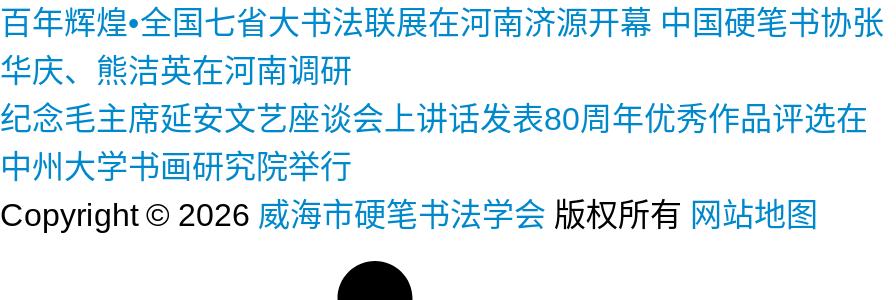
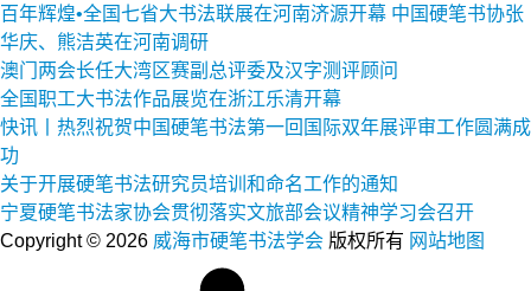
- 纪念毛主席延安文艺座谈会上讲话发表80周年优秀作品评选在
- 中州大学书画研究院举行
+ 澳门两会长任大湾区赛副总评委及汉字测评顾问
+ 全国职工大书法作品展览在浙江乐清开幕
+ 快讯丨热烈祝贺中国硬笔书法第一回国际双年展评审工作圆满成
+ 功
+ 关于开展硬笔书法研究员培训和命名工作的通知
+ 宁夏硬笔书法家协会贯彻落实文旅部会议精神学习会召开
